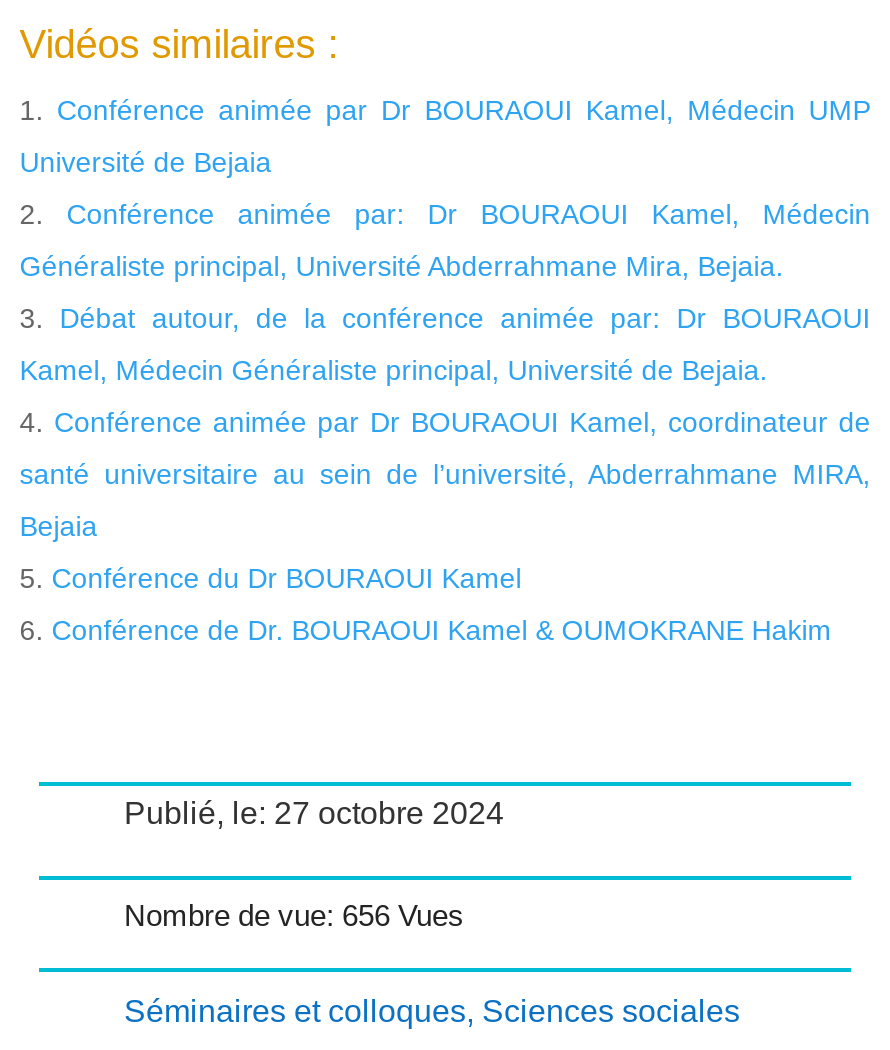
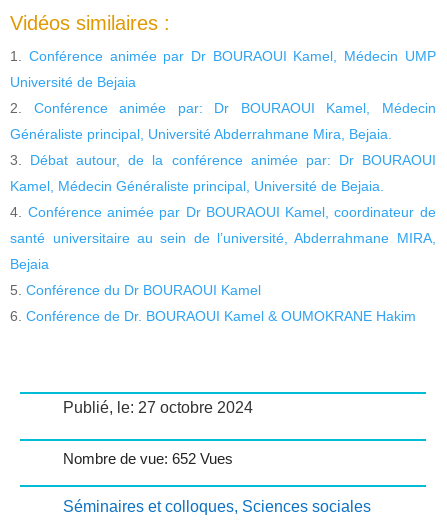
- Nombre de vue: 656 Vues
+ Nombre de vue: 652 Vues
